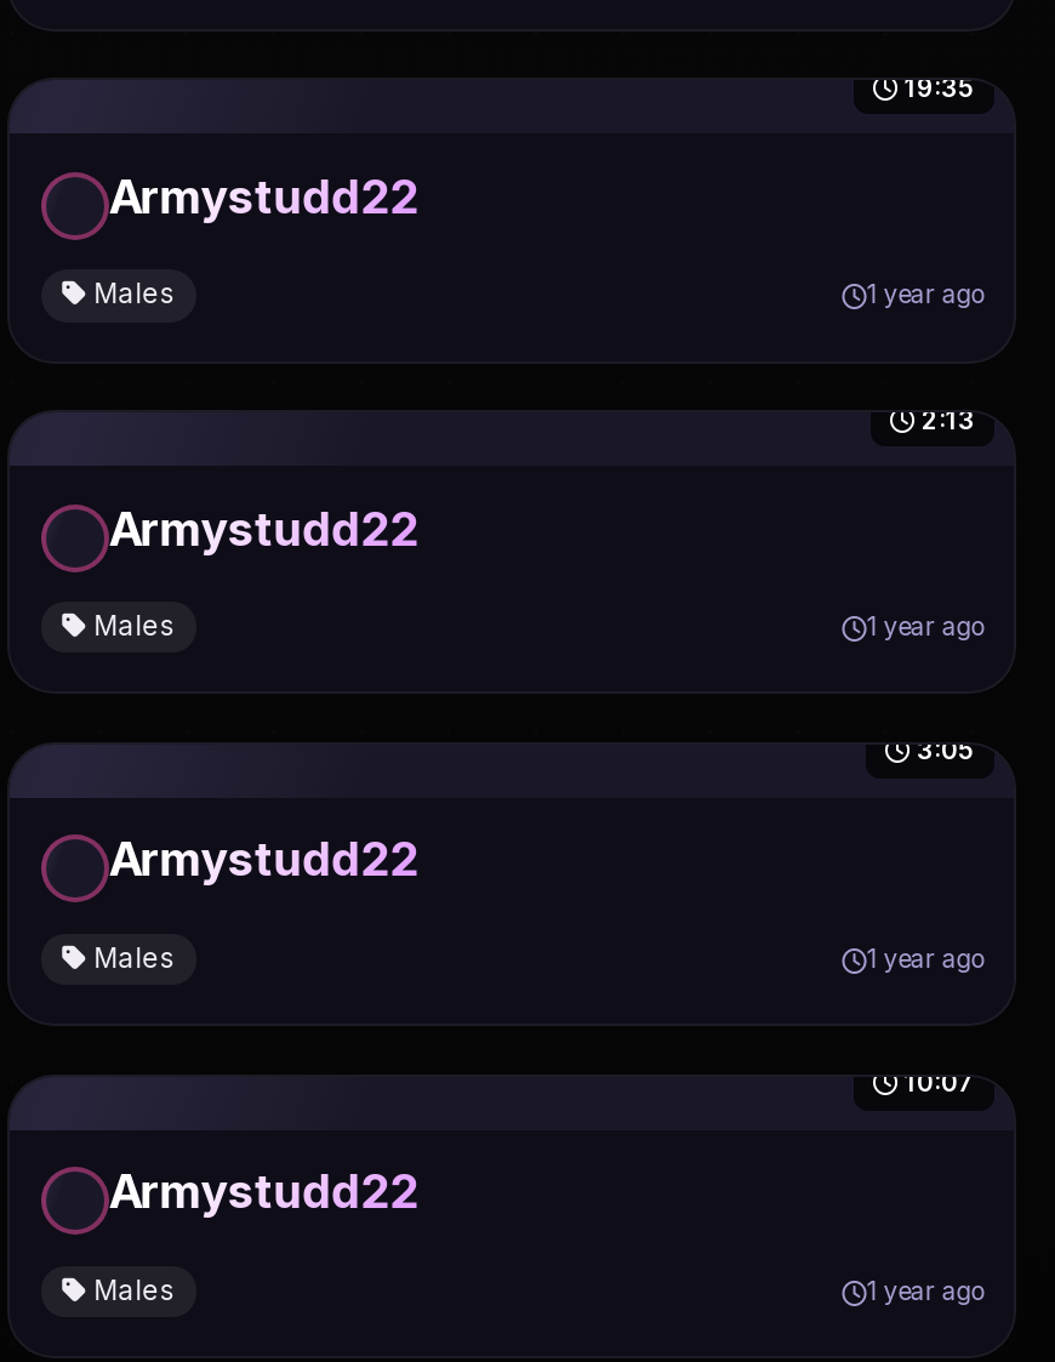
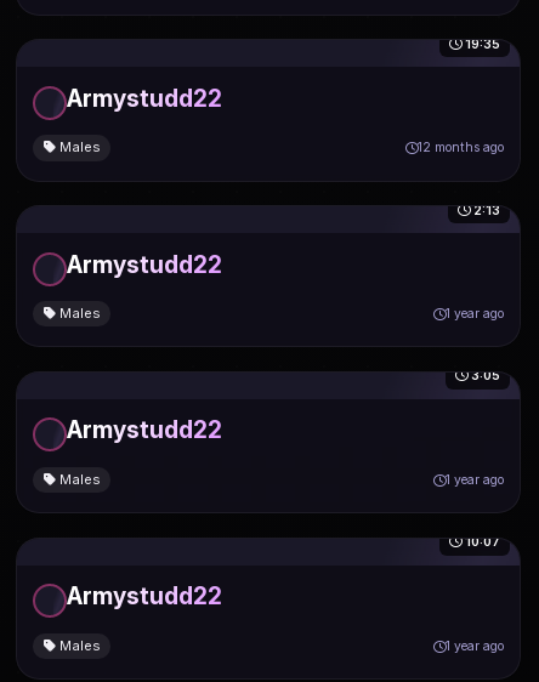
- 1 year ago
+ 12 months ago
